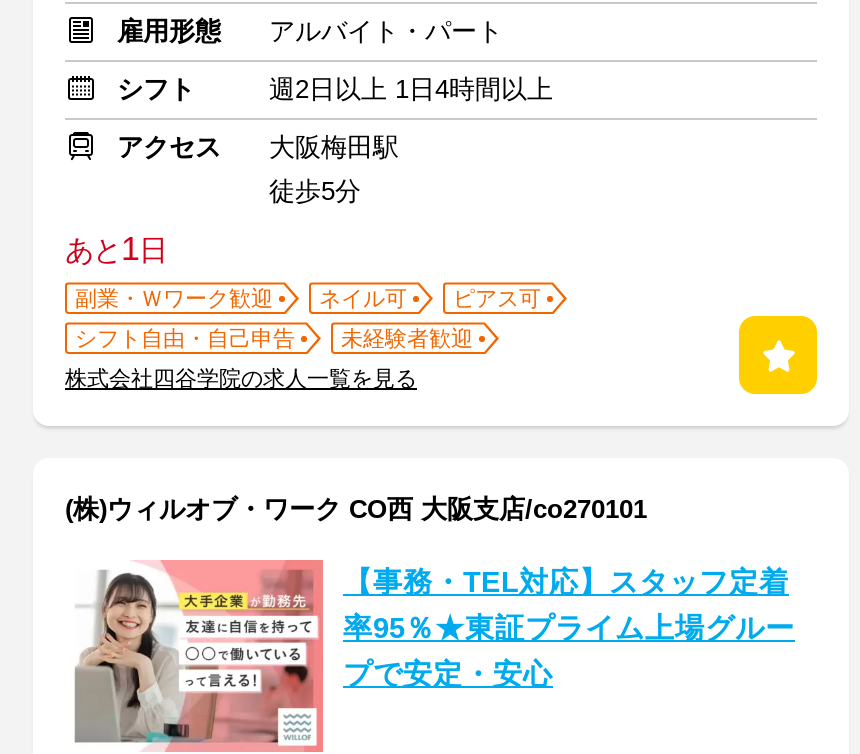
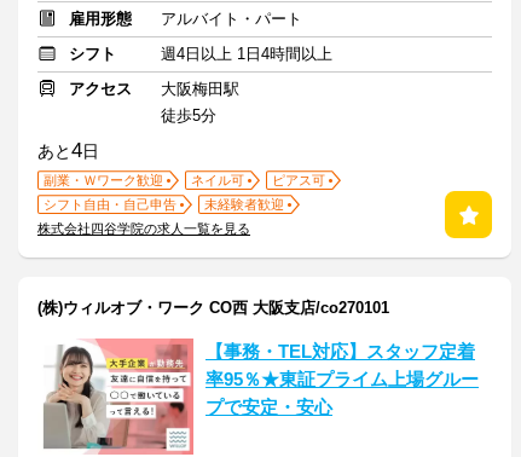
- 週2日以上 1日4時間以上
+ 週4日以上 1日4時間以上

- あと1日
+ あと4日
